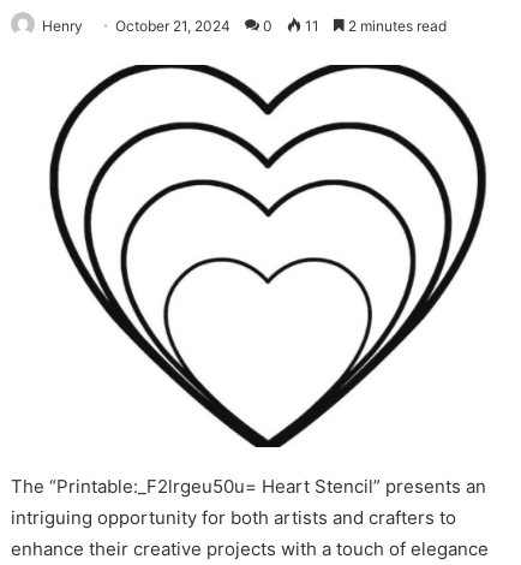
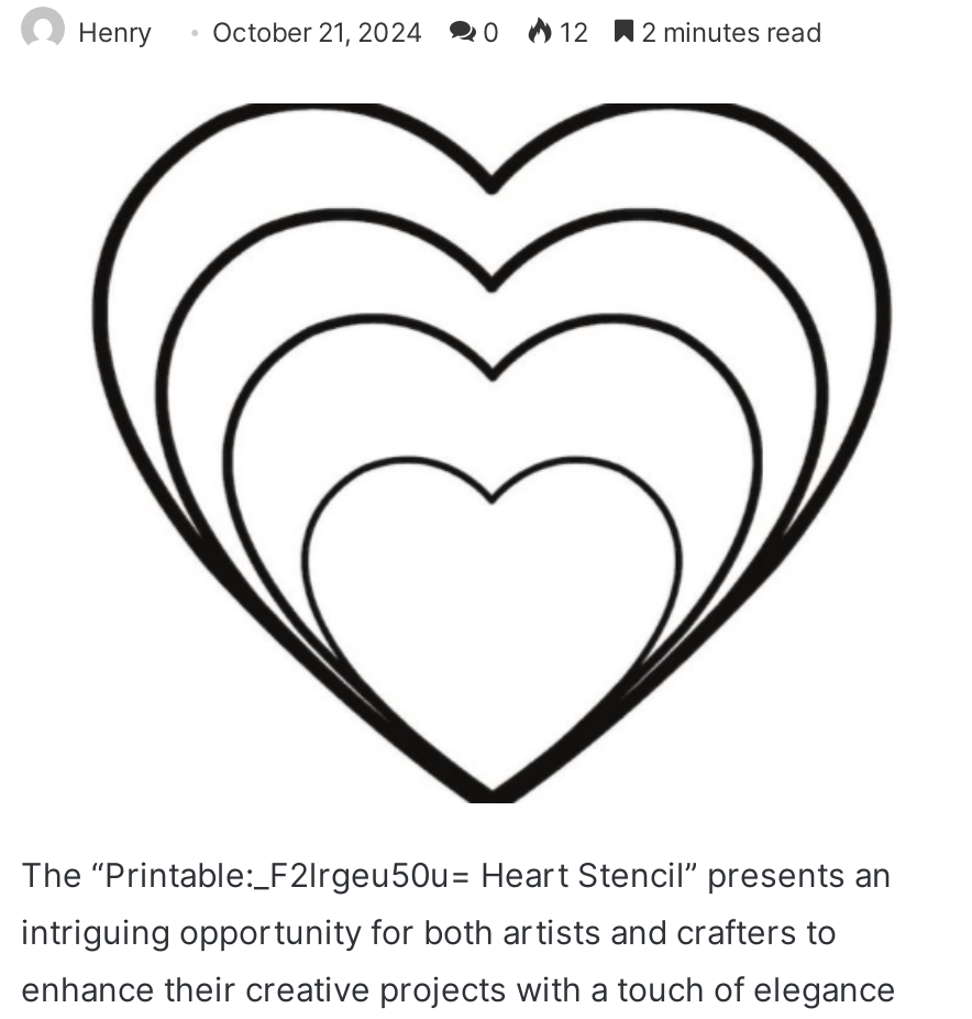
- Henry October 21, 2024 0 11 2 minutes read
+ Henry October 21, 2024 0 12 2 minutes read
